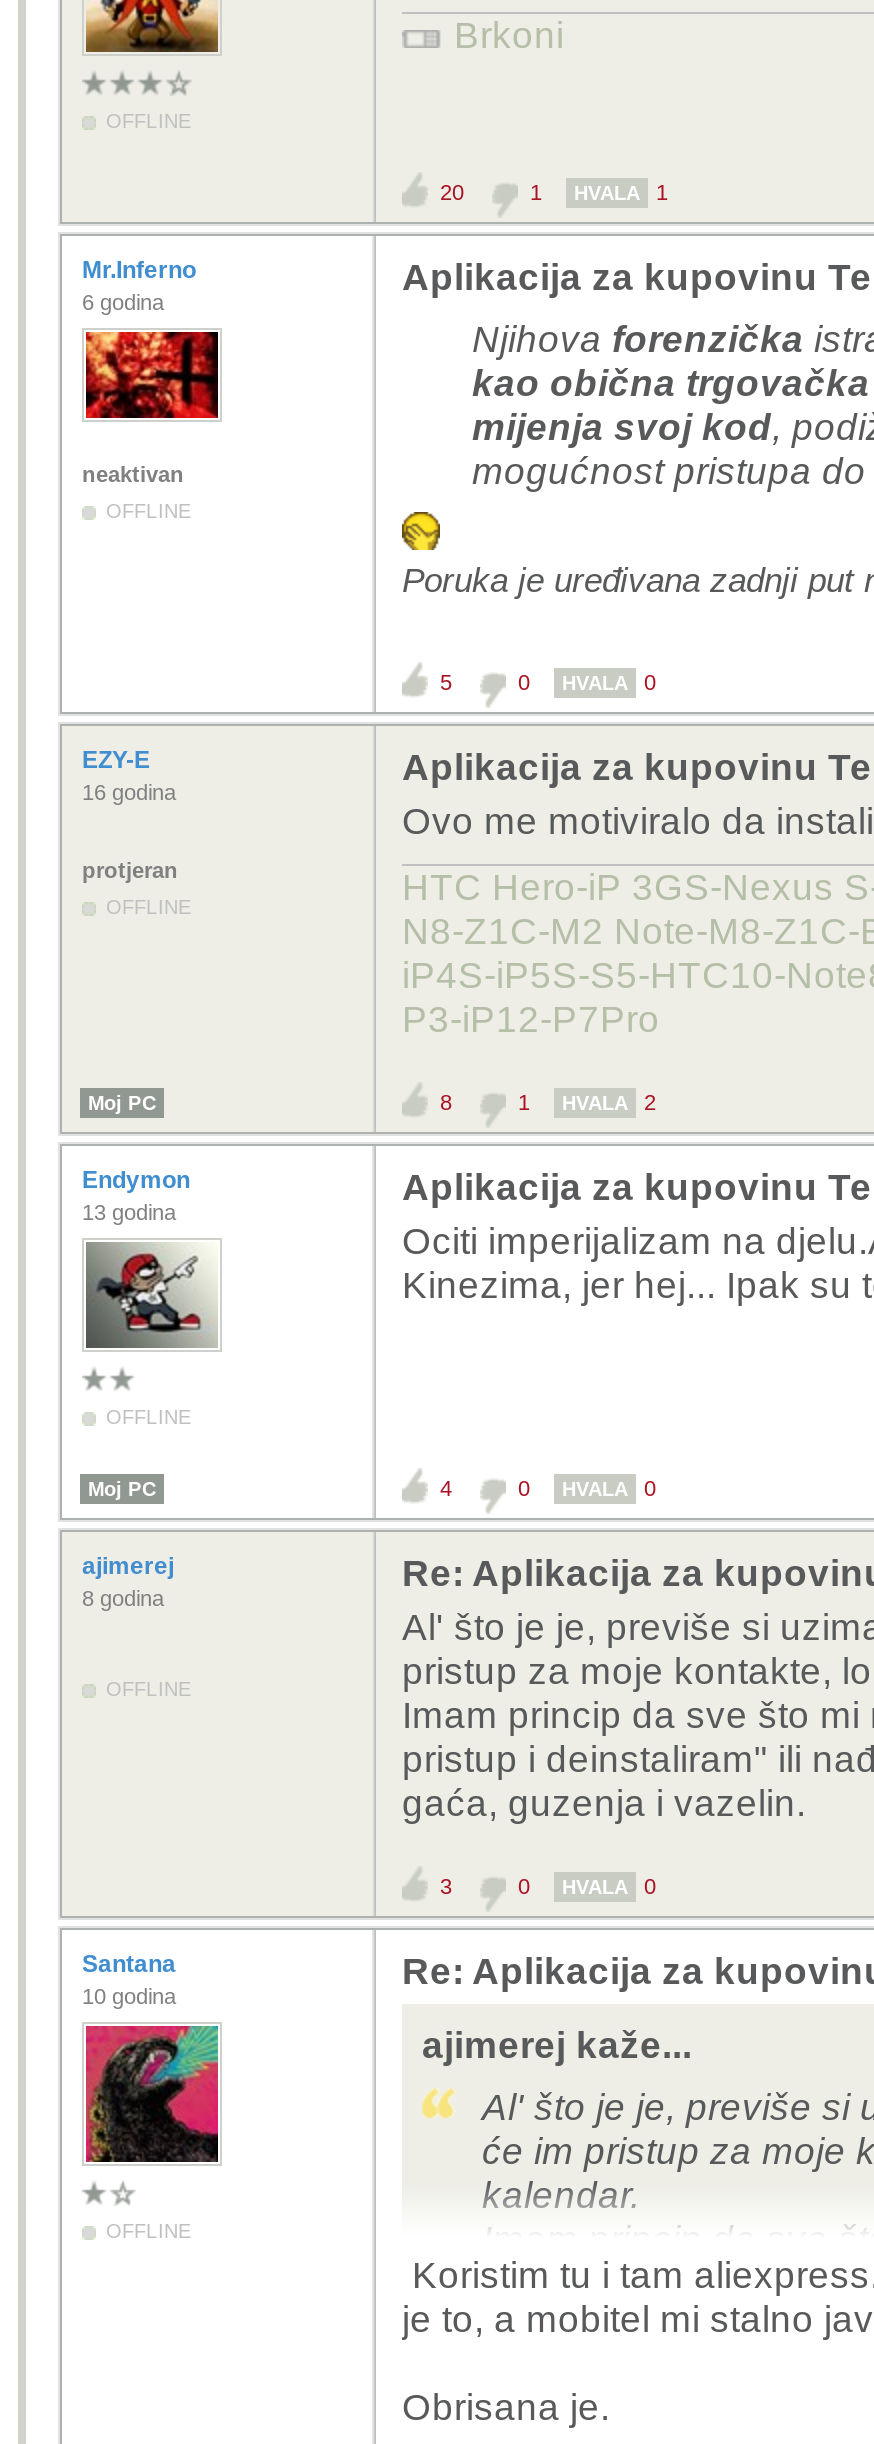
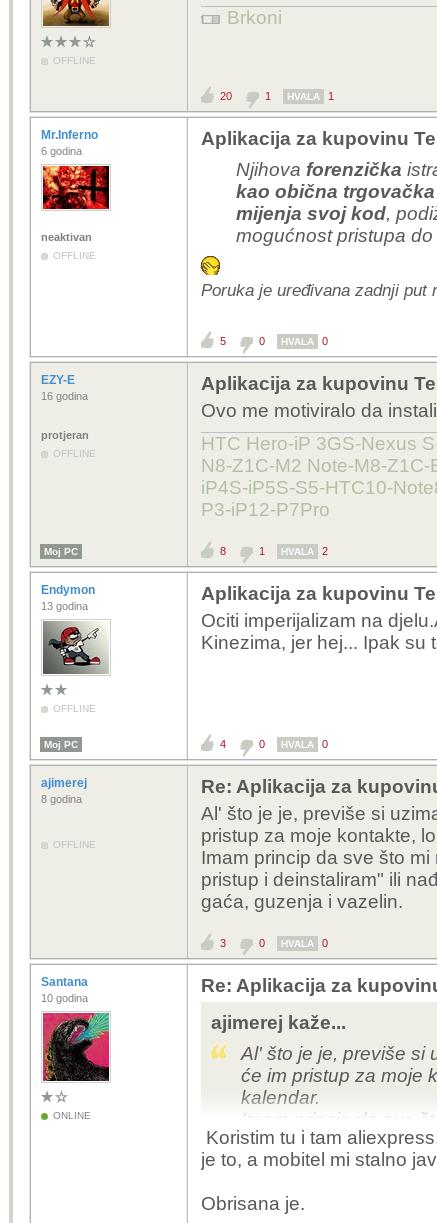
- OFFLINE
+ ONLINE
